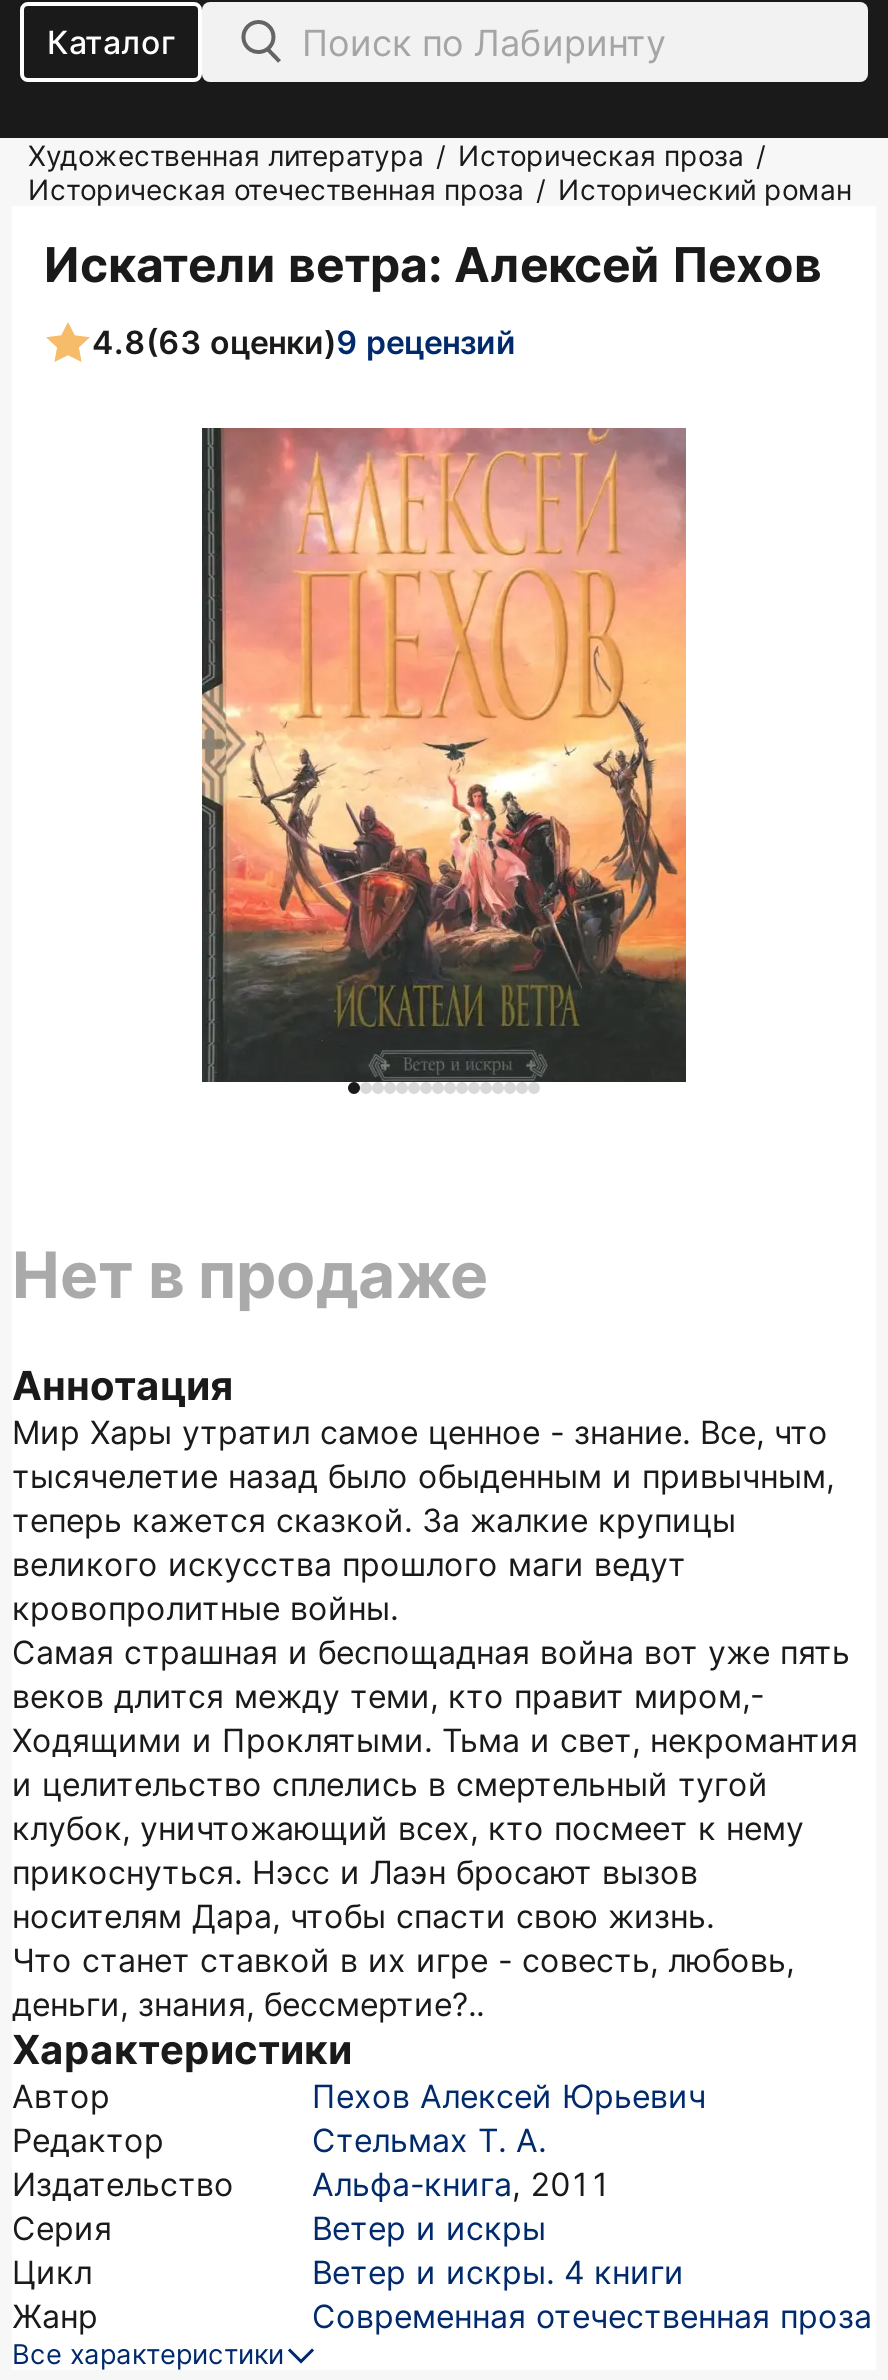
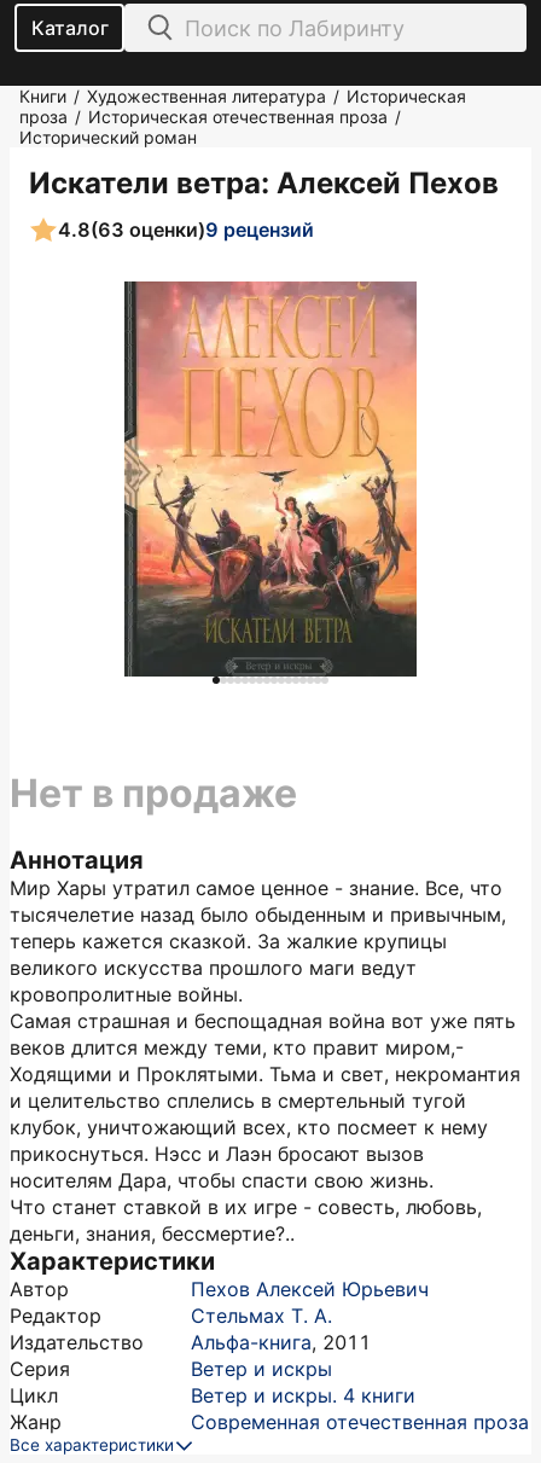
- Художественная литература / Историческая проза /
- Историческая отечественная проза / Исторический роман
+ Книги / Художественная литература / Историческая
+ проза / Историческая отечественная проза /
+ Исторический роман
